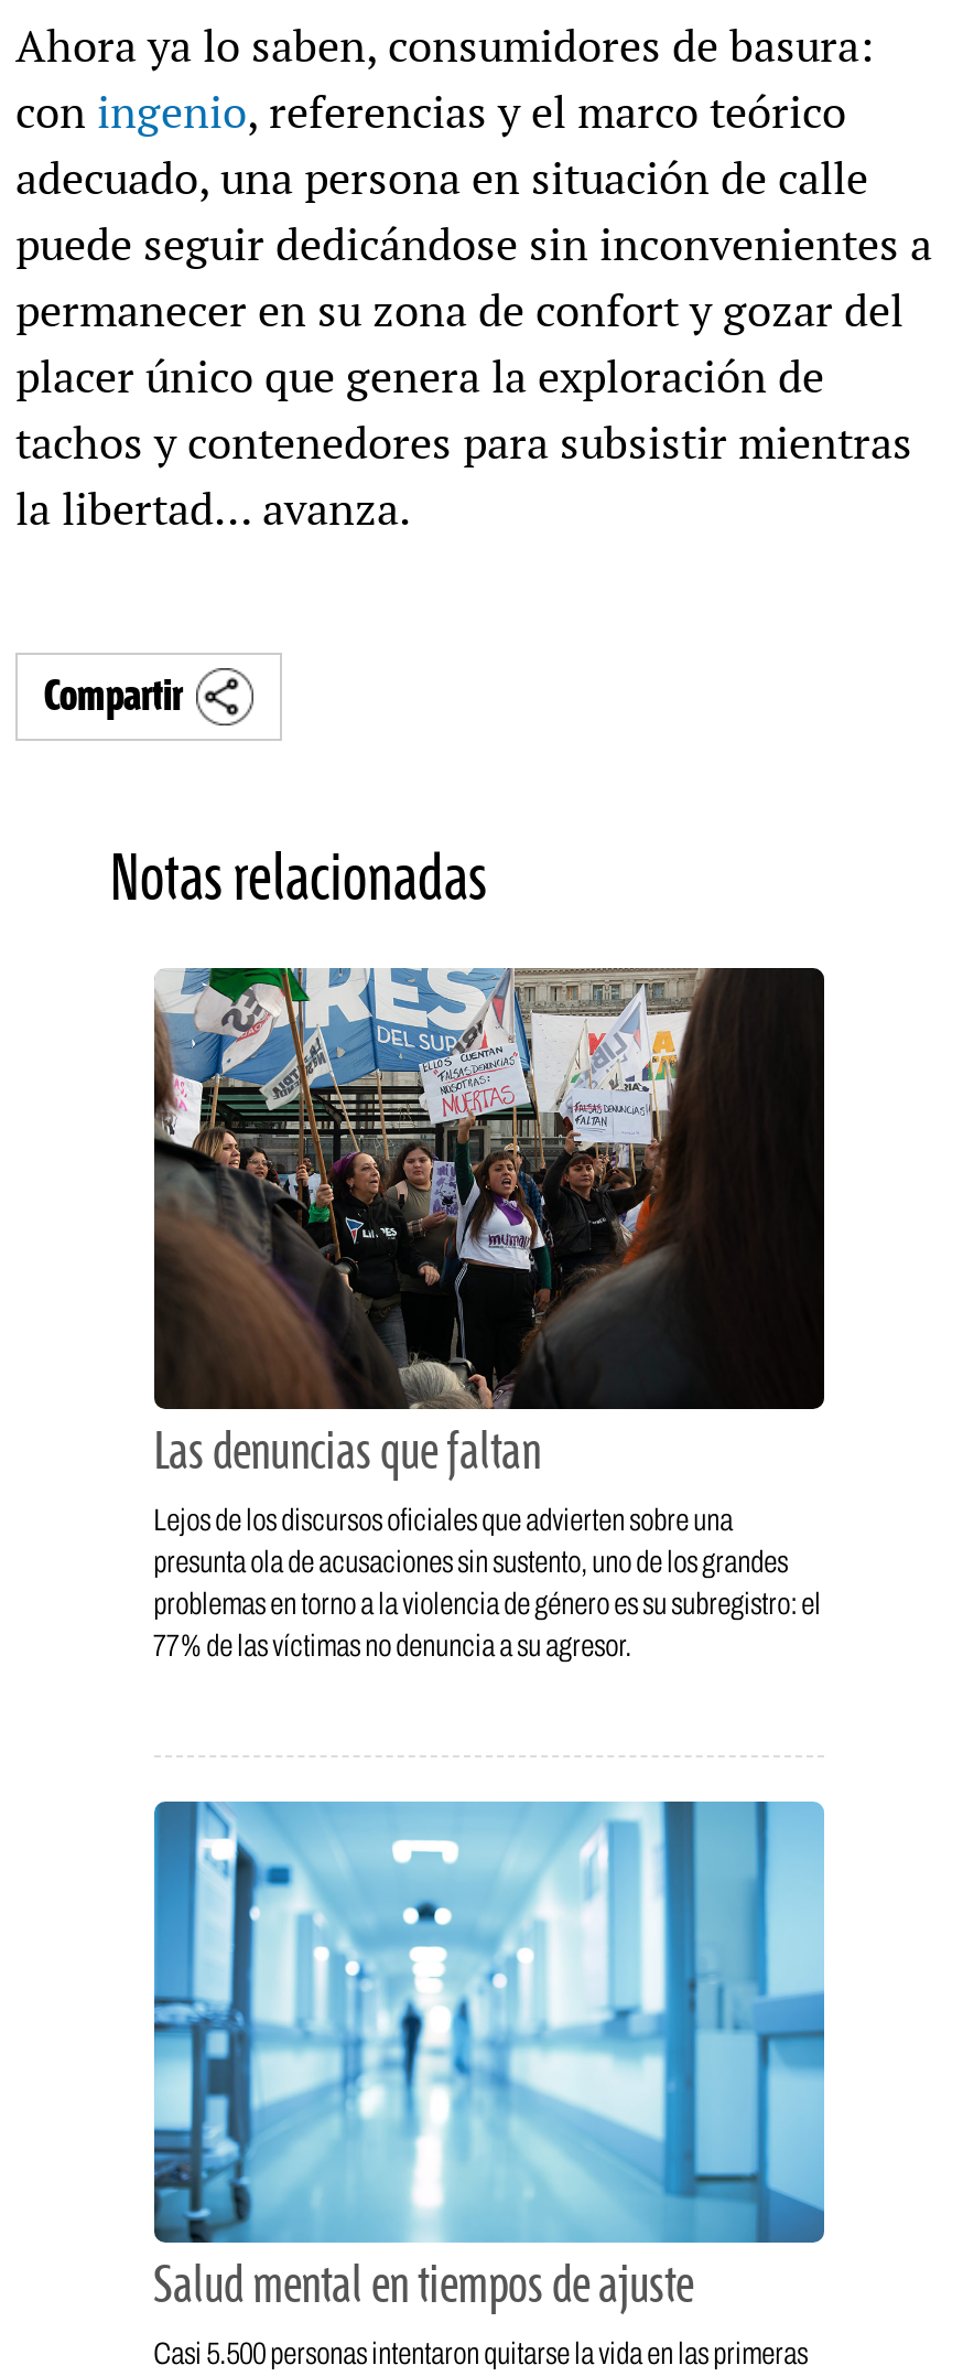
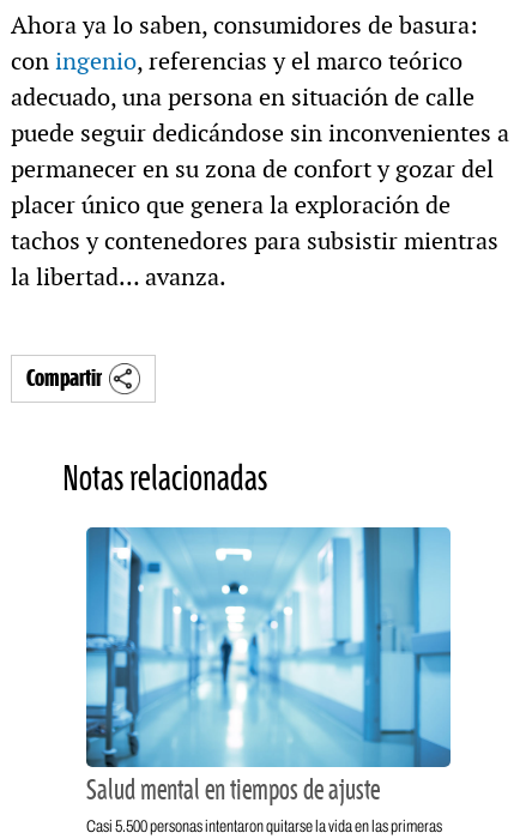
- [image]
- Las denuncias que faltan
- Lejos de los discursos oficiales que advierten sobre una
- presunta ola de acusaciones sin sustento, uno de los grandes
- problemas en torno a la violencia de género es su subregistro: el
- 77% de las víctimas no denuncia a su agresor.
